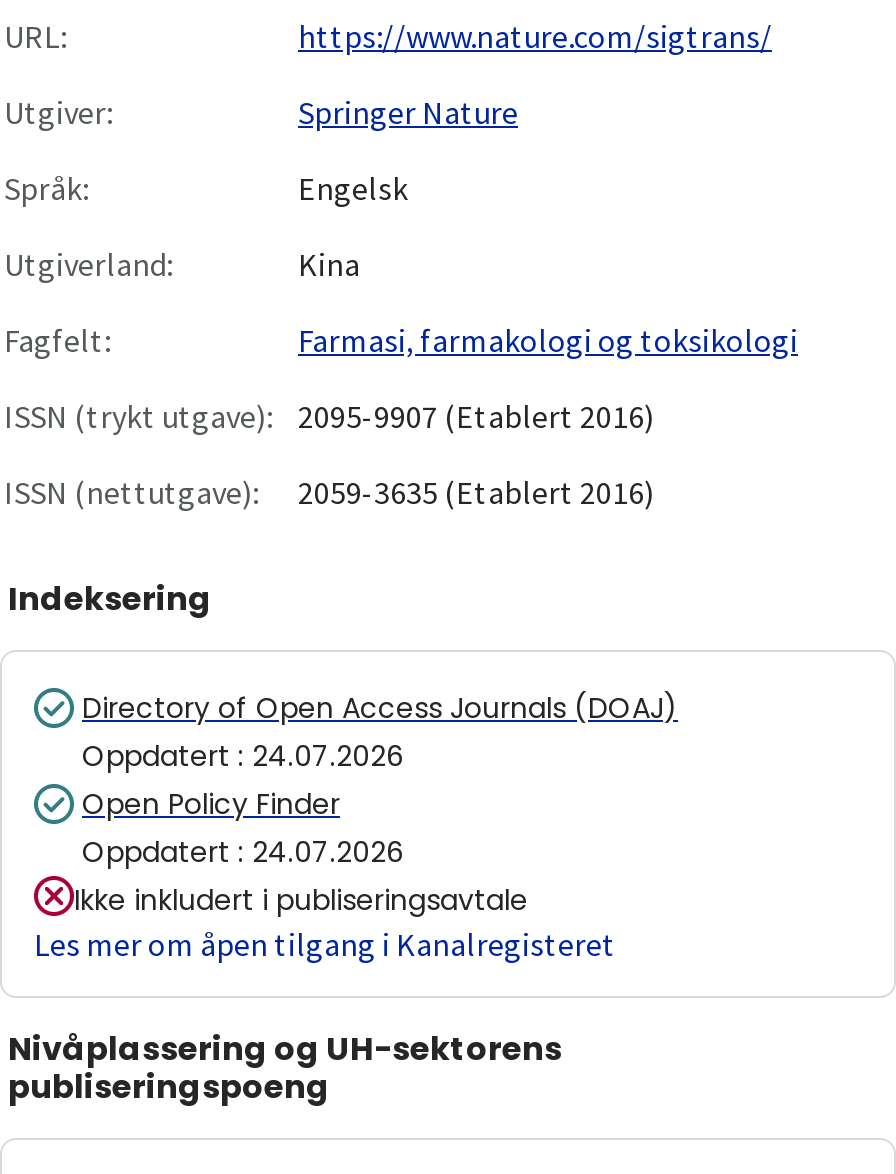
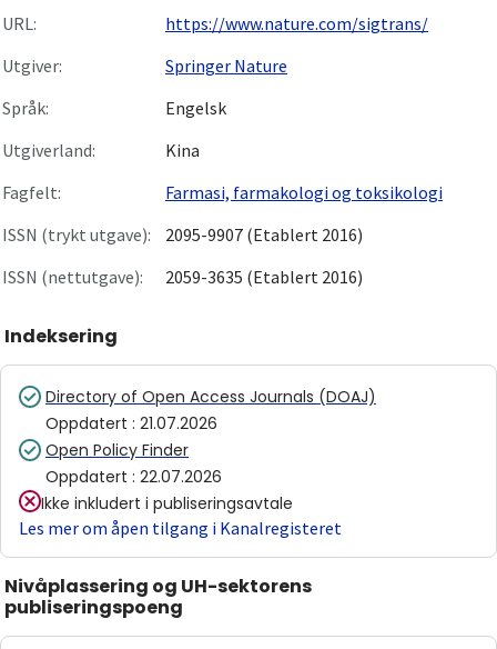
- Oppdatert: 24.07.2026
+ Oppdatert: 21.07.2026

- Oppdatert: 24.07.2026
+ Oppdatert: 22.07.2026
